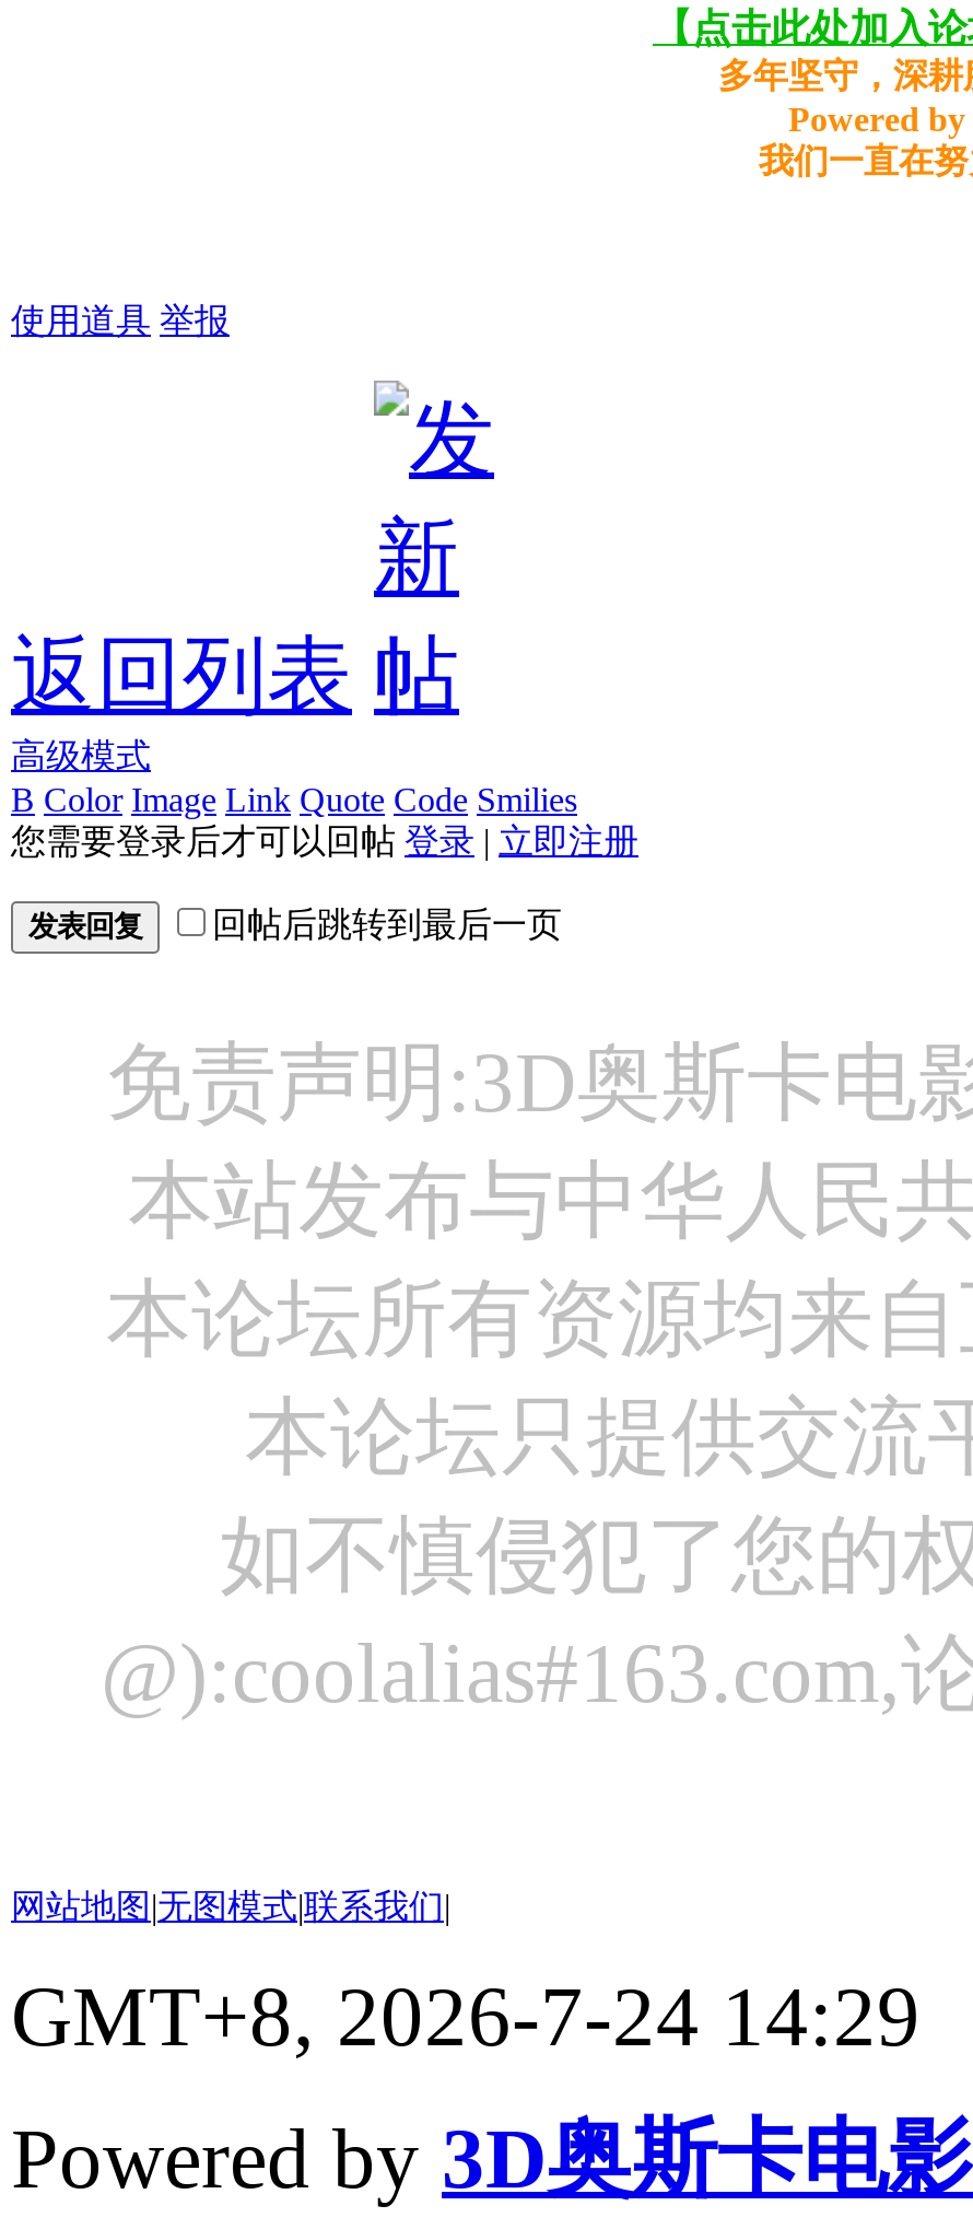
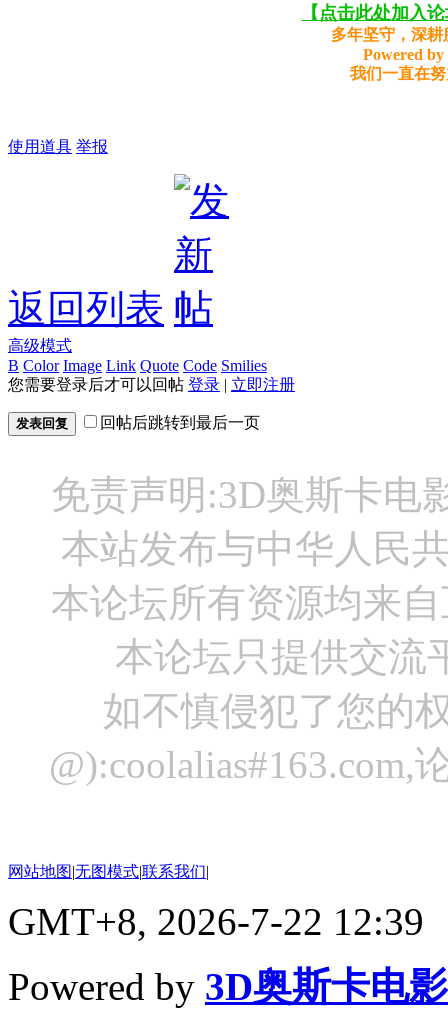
- GMT+8, 2026-7-24 14:29
+ GMT+8, 2026-7-22 12:39
